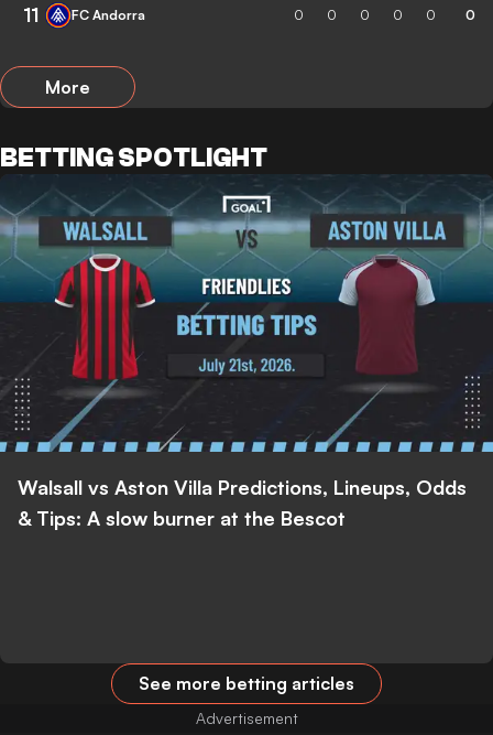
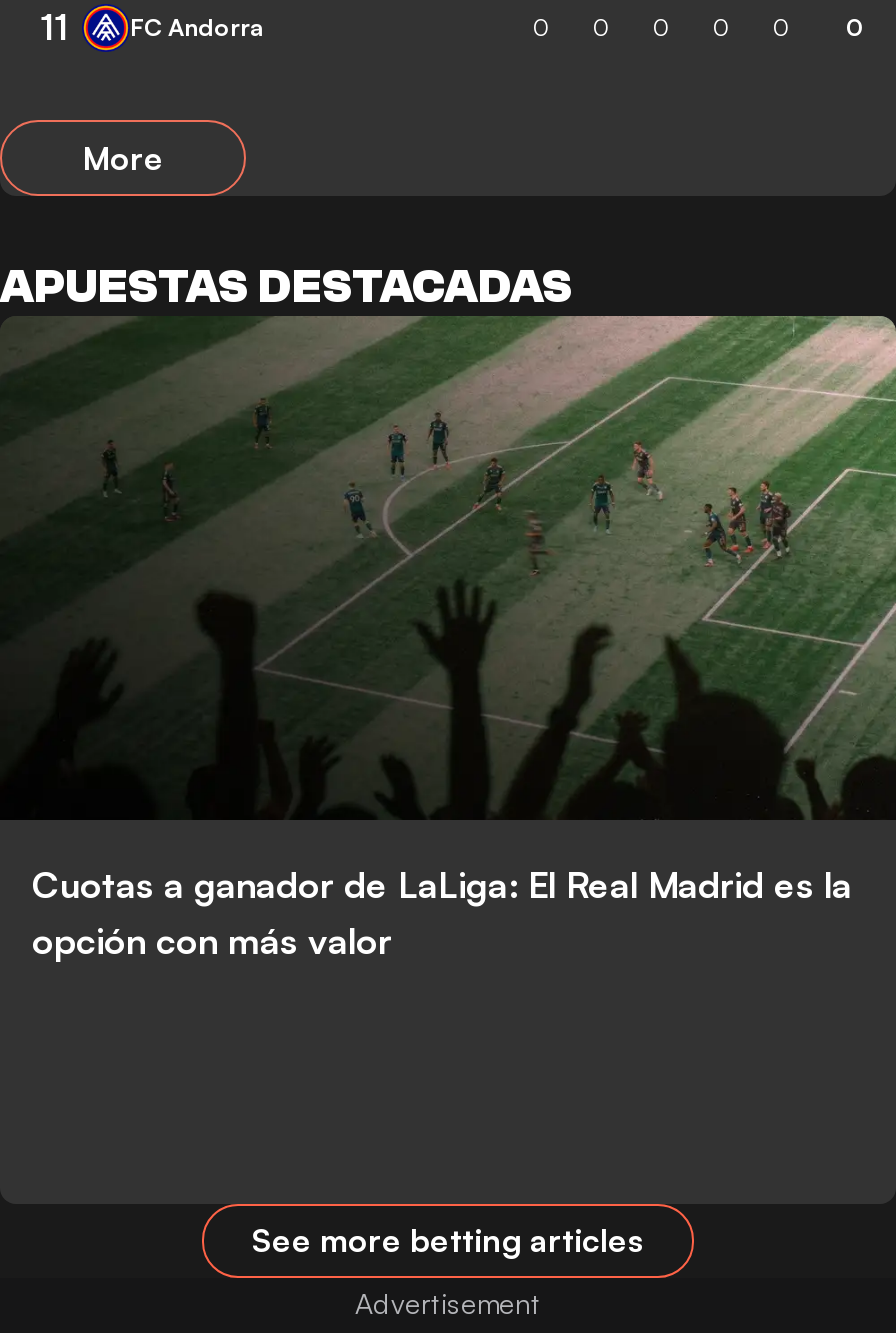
- BETTING SPOTLIGHT
+ APUESTAS DESTACADAS

- [image]
- Walsall vs Aston Villa Predictions, Lineups, Odds
- & Tips: A slow burner at the Bescot
+ [image]
+ Cuotas a ganador de LaLiga: El Real Madrid es la
+ opción con más valor
